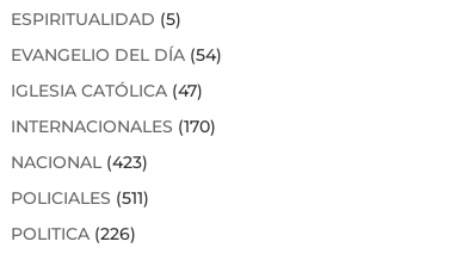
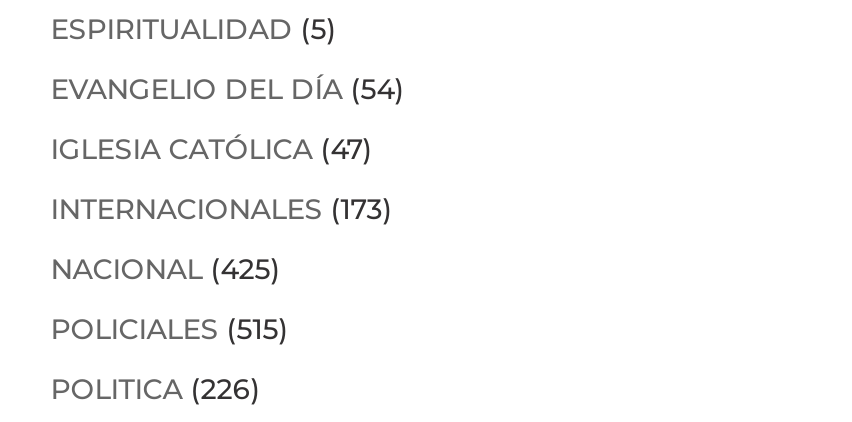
- INTERNACIONALES (170)
+ INTERNACIONALES (173)

- NACIONAL (423)
+ NACIONAL (425)

- POLICIALES (511)
+ POLICIALES (515)
